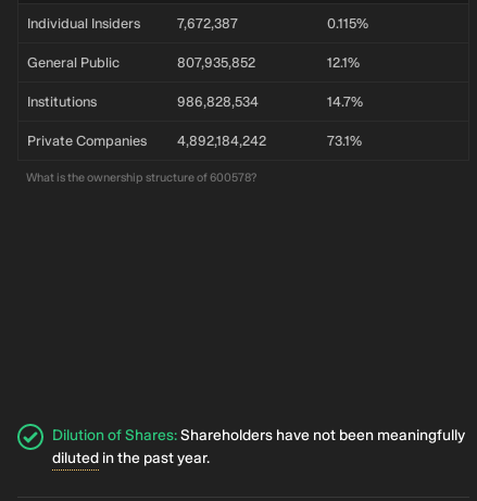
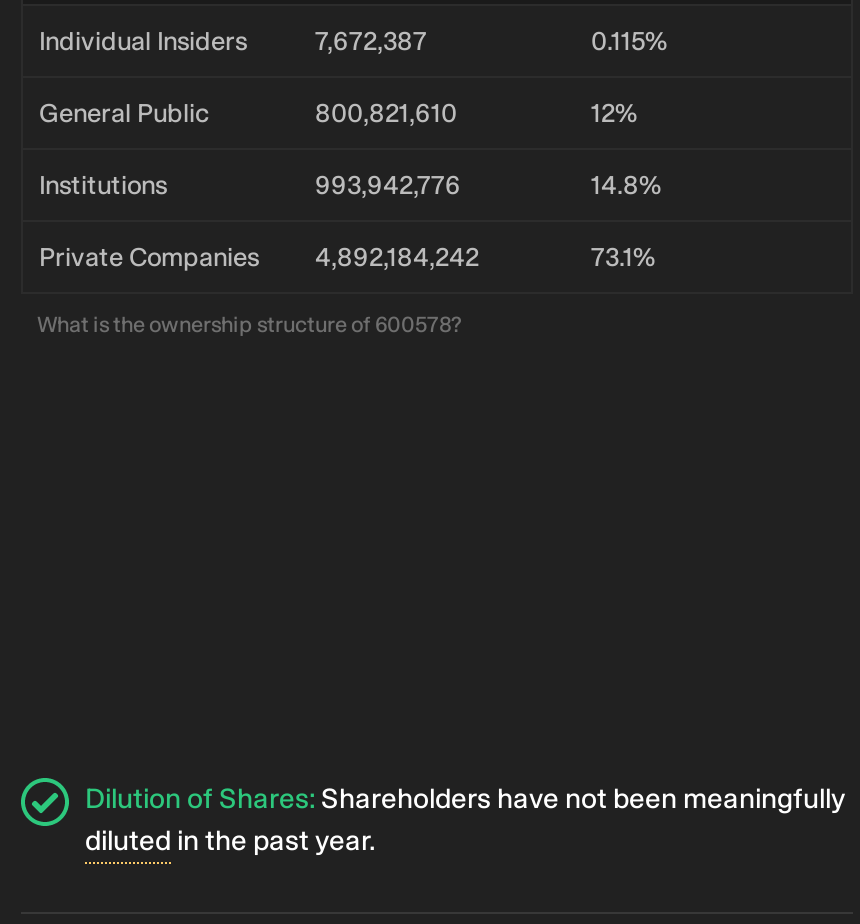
- 807,935,852
+ 800,821,610

- 12.1%
+ 12%

- 986,828,534
+ 993,942,776

- 14.7%
+ 14.8%
